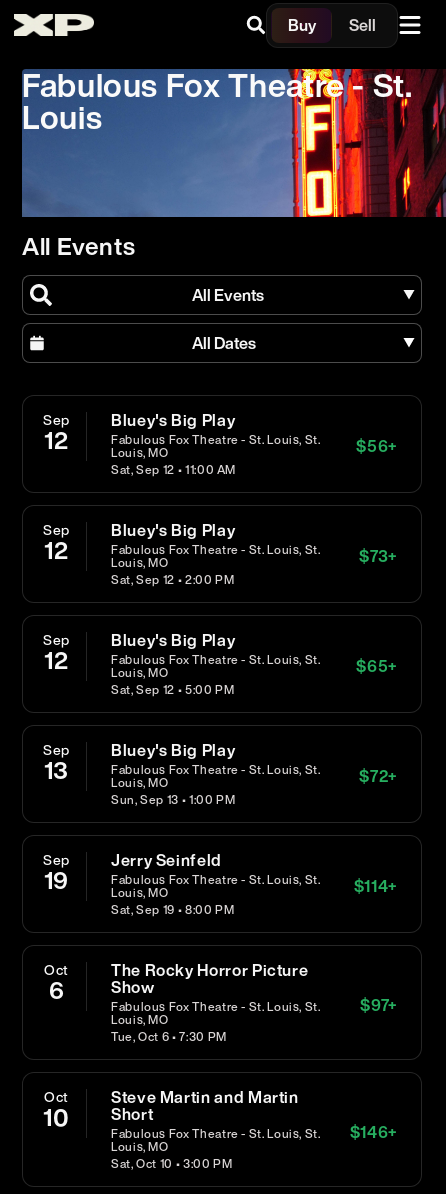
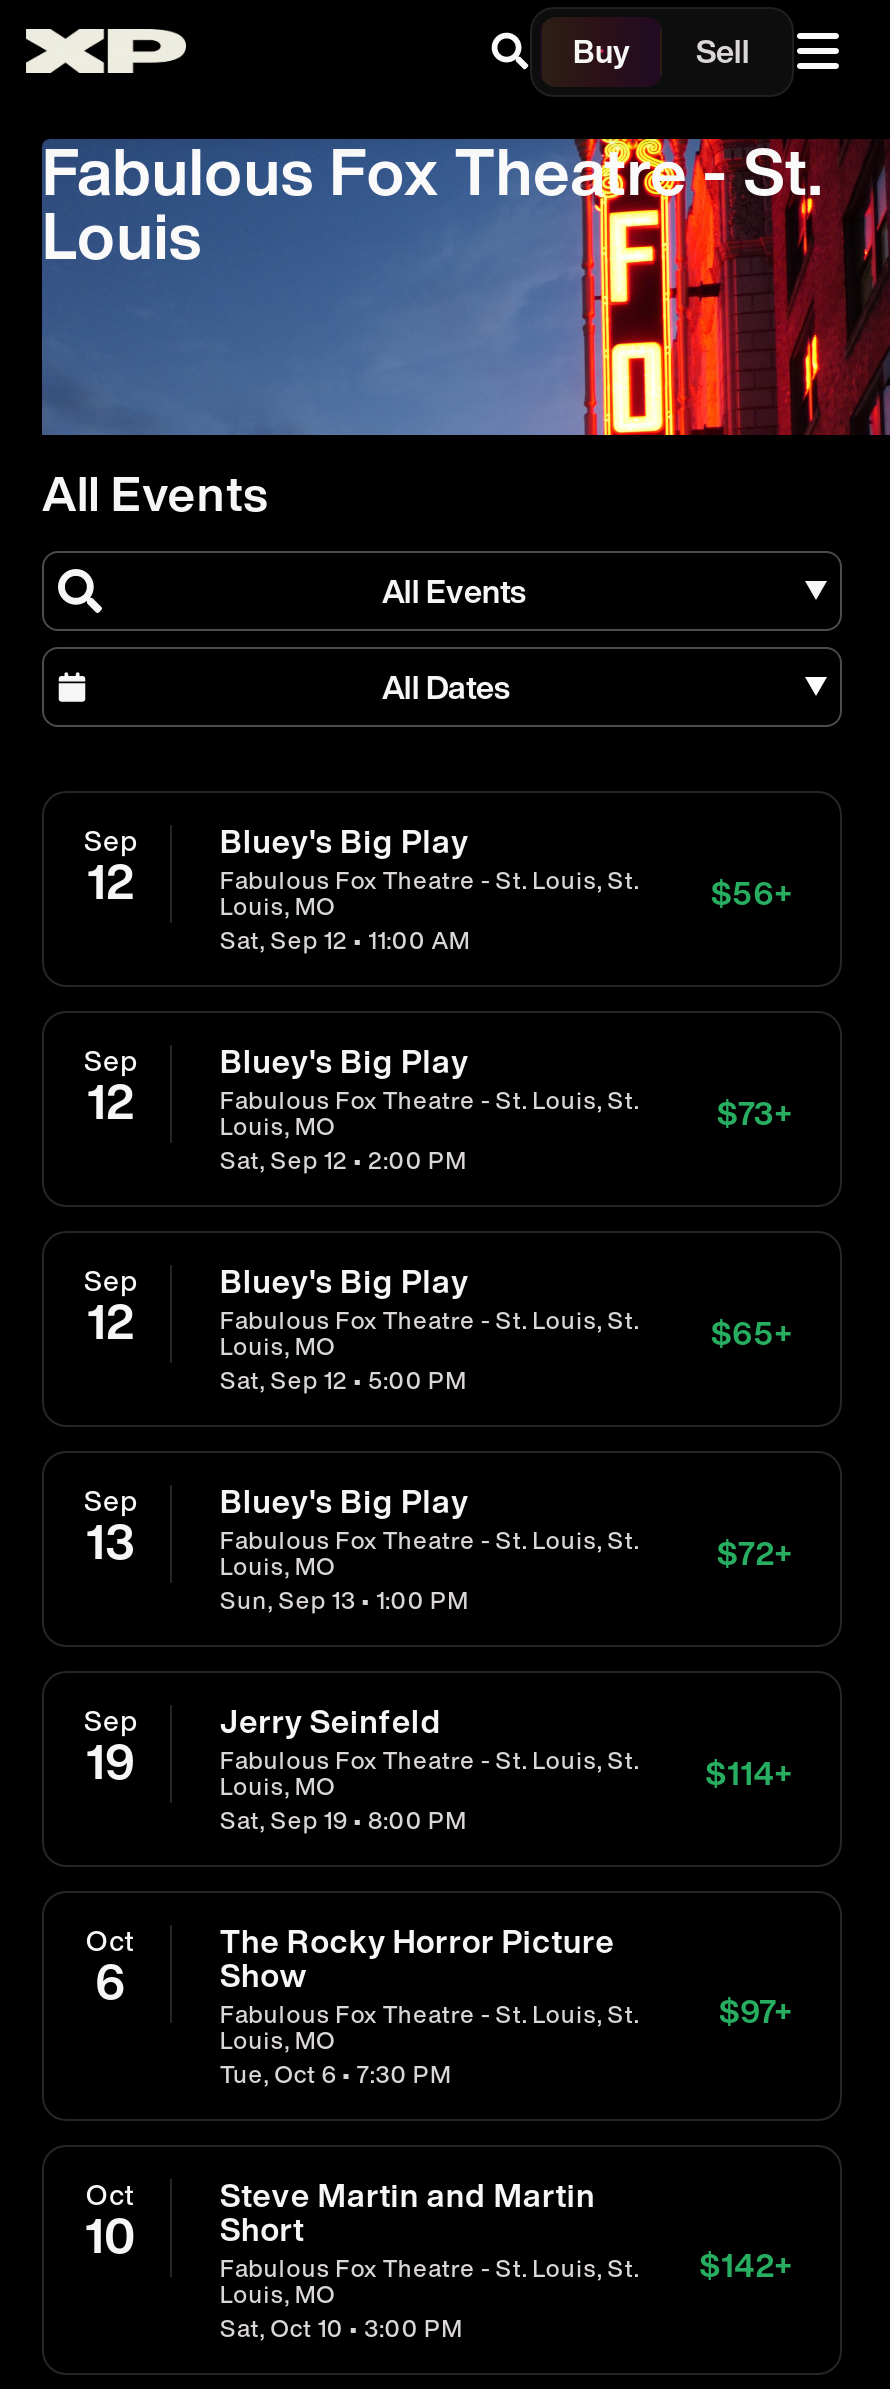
- Fabulous Fox Theatre - St. Louis, St. $146+
+ Fabulous Fox Theatre - St. Louis, St. $142+
